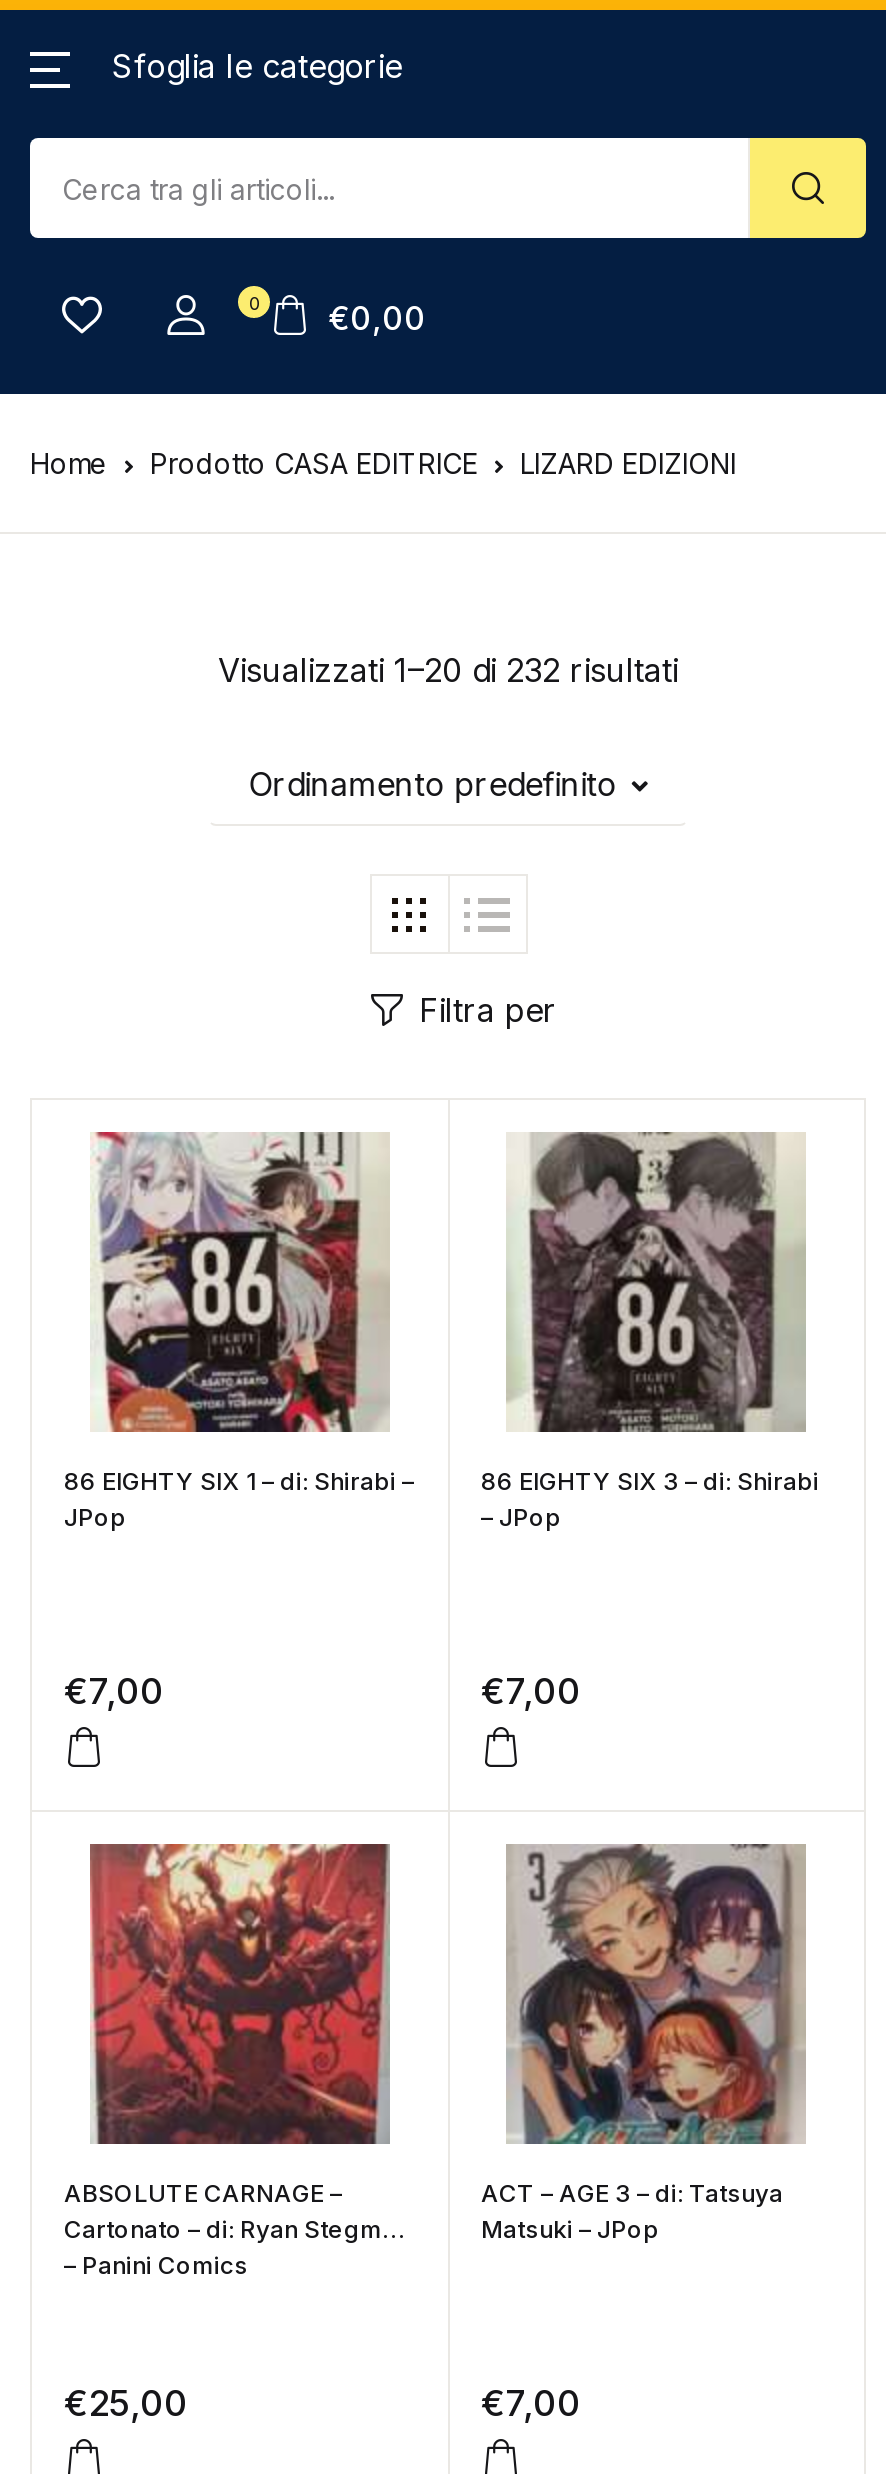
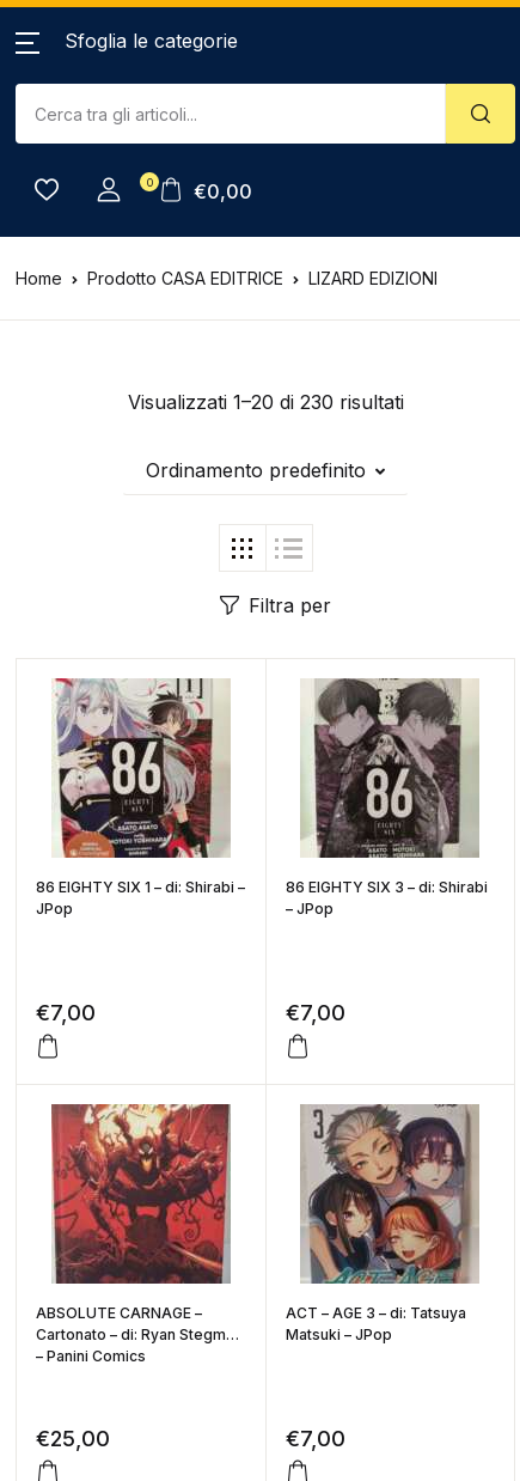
- Visualizzati 1–20 di 232 risultati
+ Visualizzati 1–20 di 230 risultati
